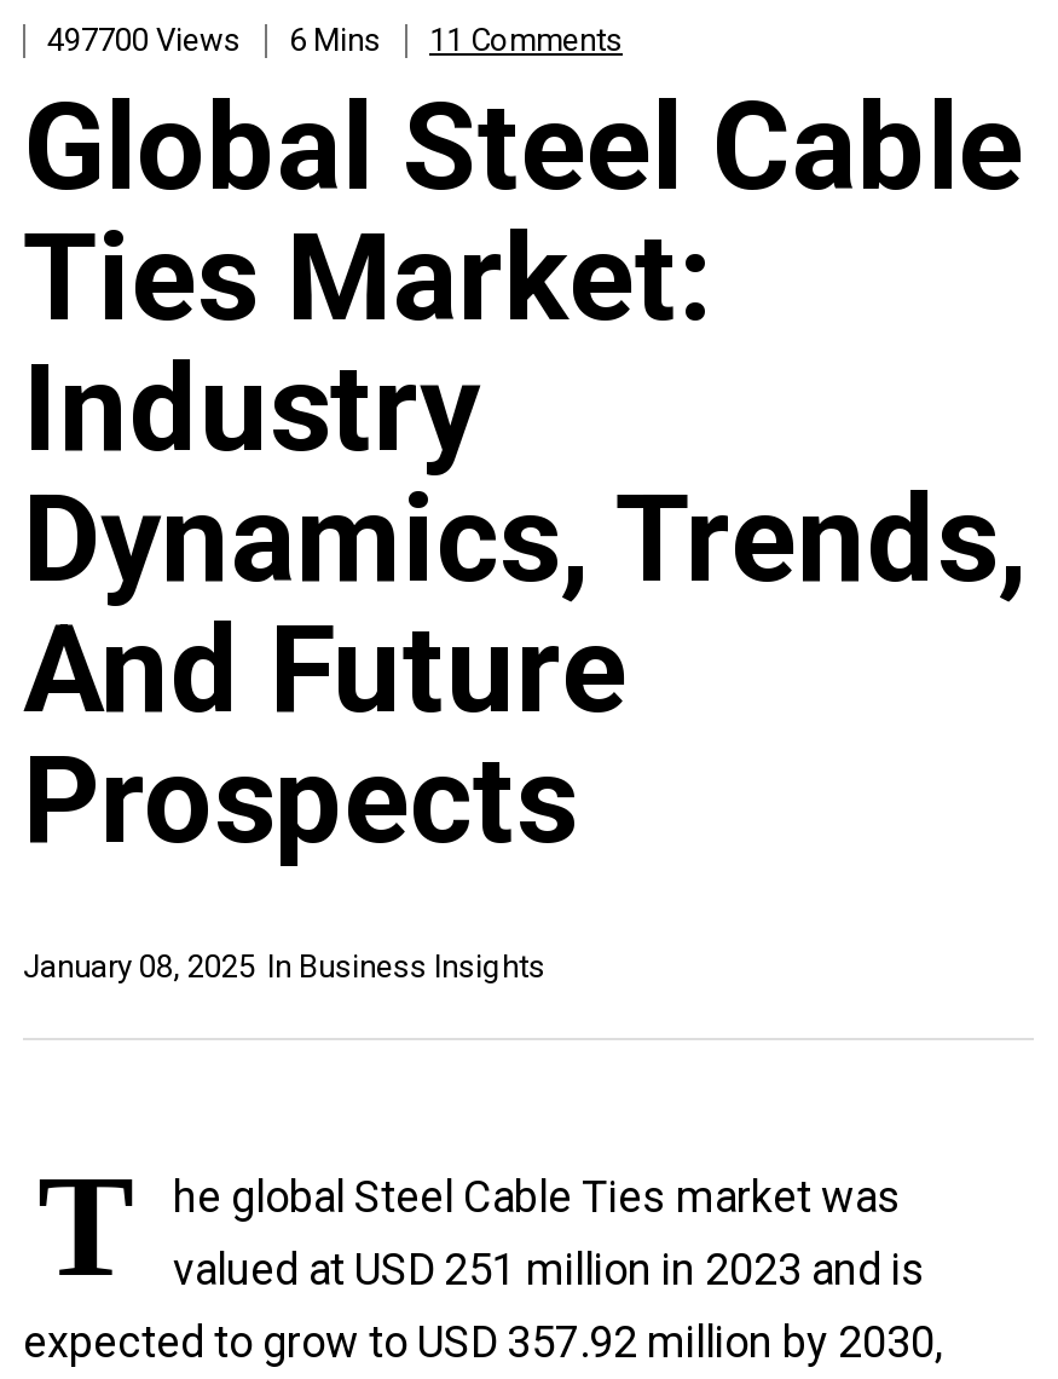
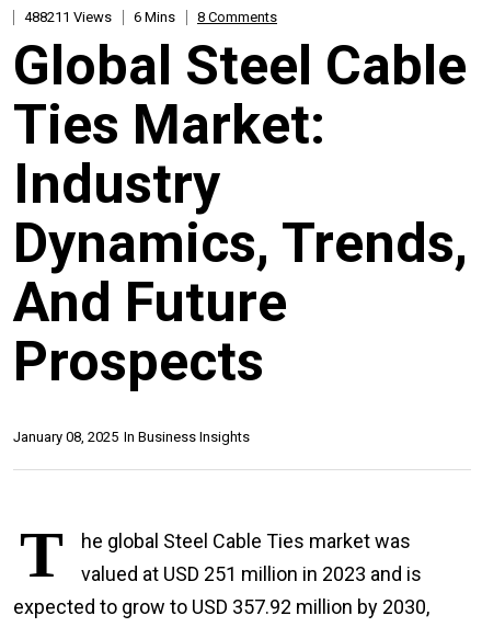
- 497700 Views
+ 488211 Views

- 11 Comments
+ 8 Comments
